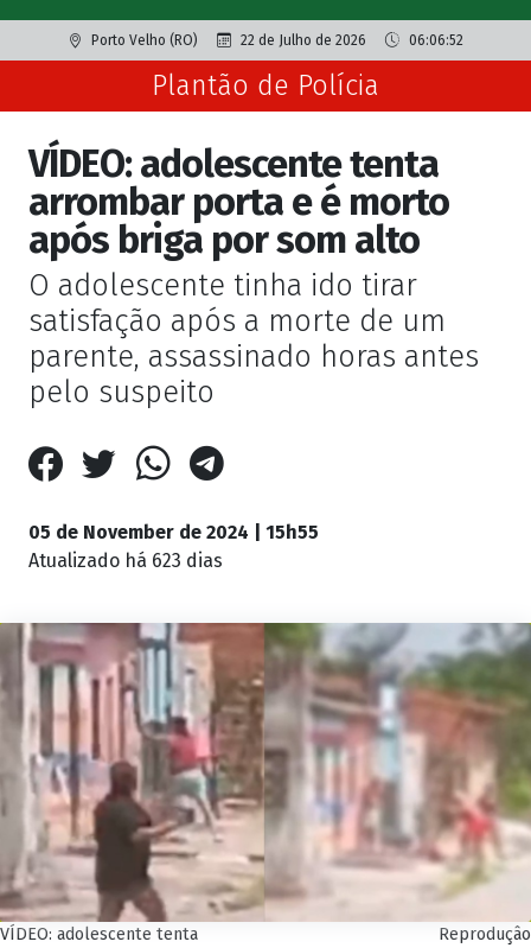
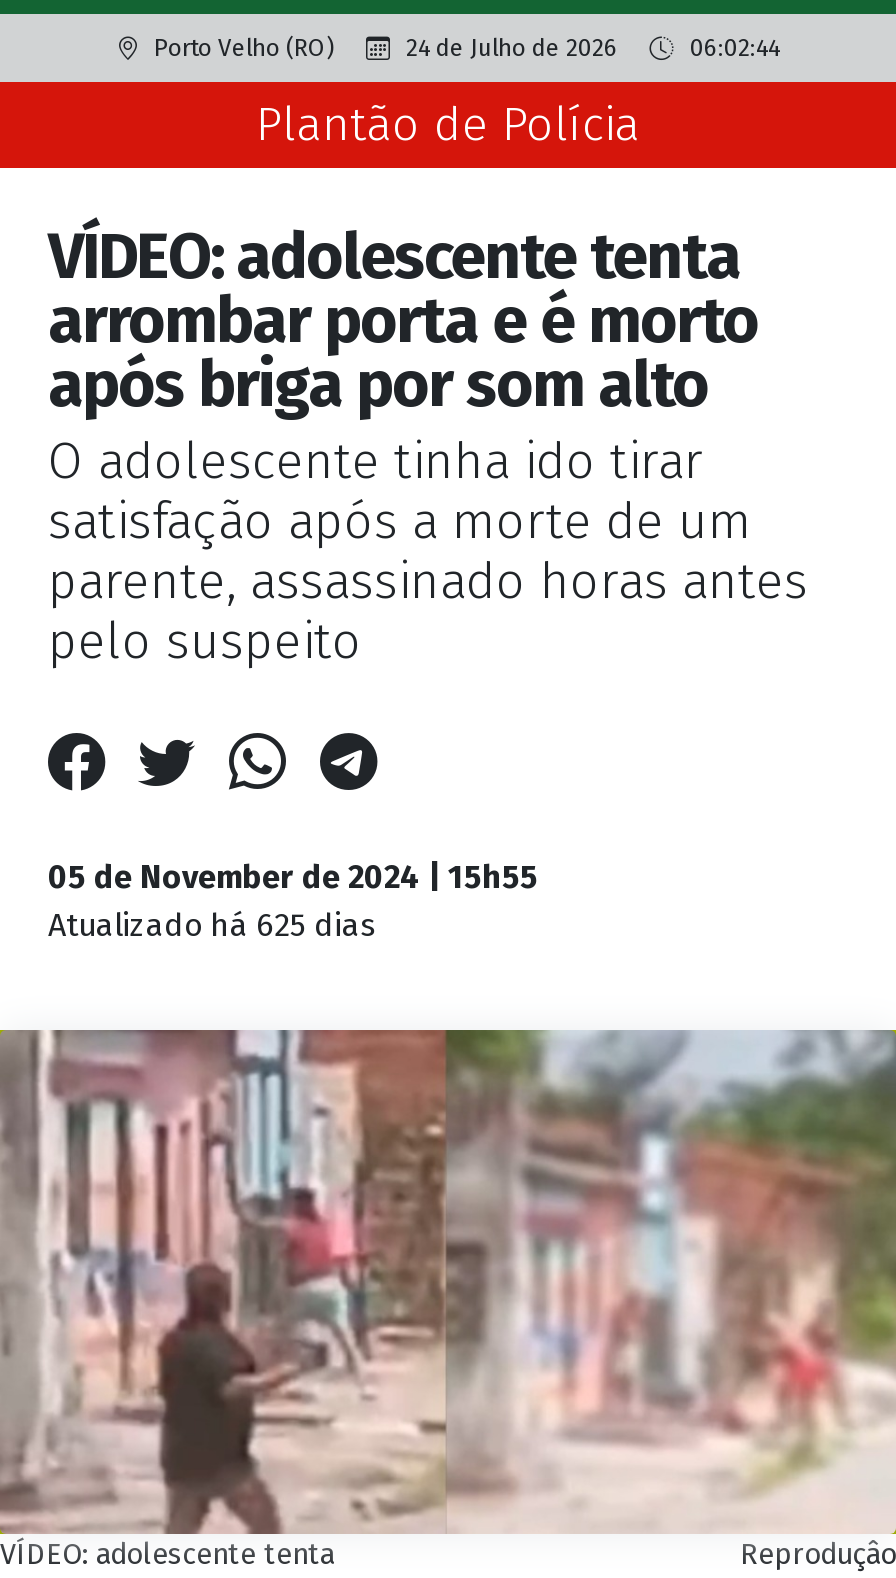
- 22 de Julho de 2026
+ 24 de Julho de 2026

- 06:06:52
+ 06:02:44

- Atualizado há 623 dias
+ Atualizado há 625 dias
